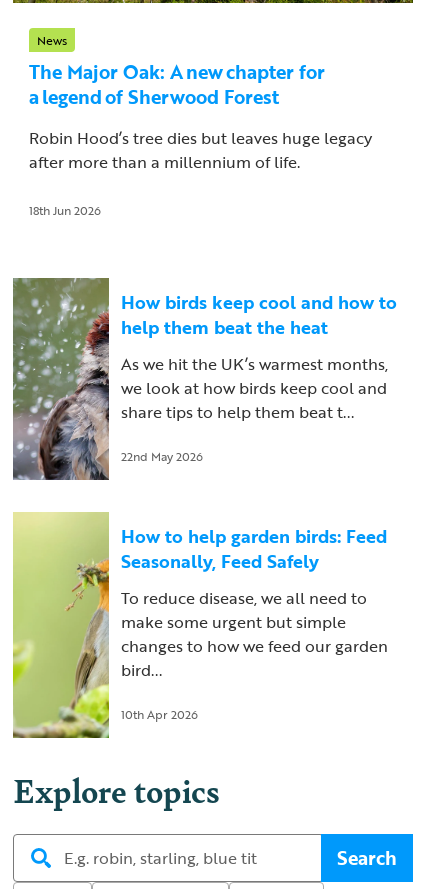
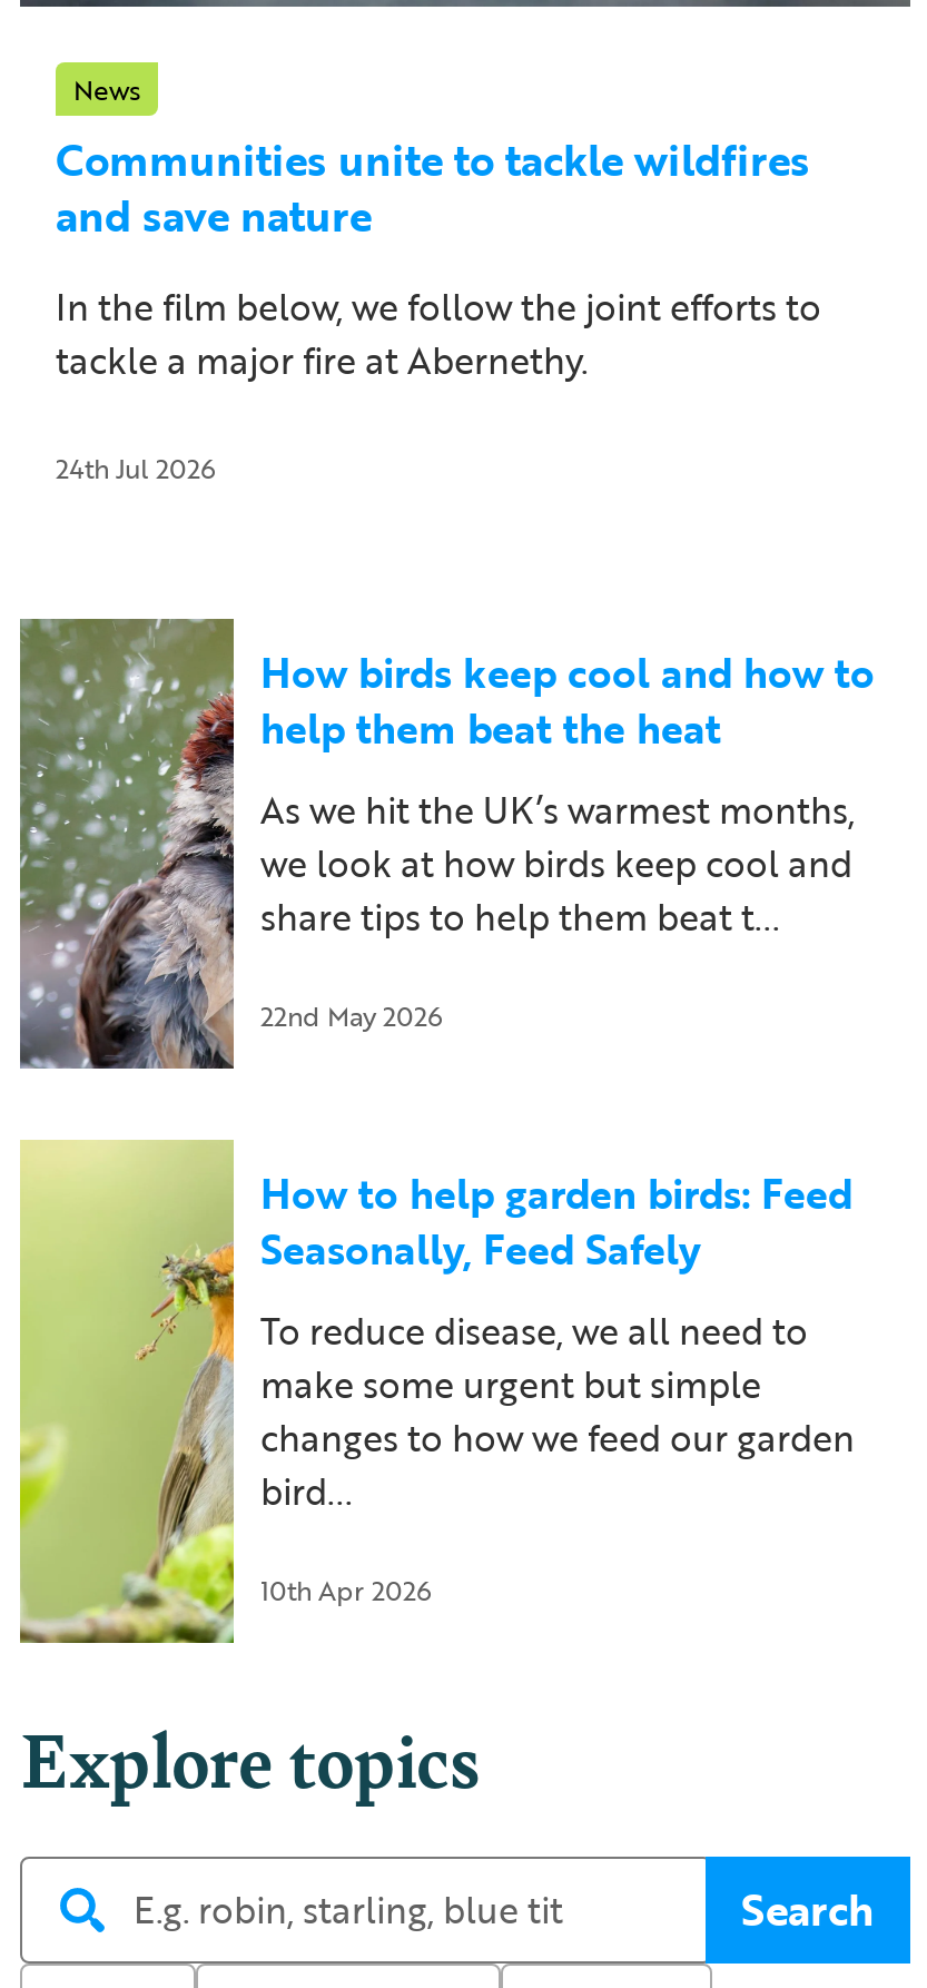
- The Major Oak: A new chapter for
- a legend of Sherwood Forest
+ Communities unite to tackle wildfires
+ and save nature

- Robin Hood’s tree dies but leaves huge legacy
- after more than a millennium of life.
+ In the film below, we follow the joint efforts to
+ tackle a major fire at Abernethy.

- 18th Jun 2026
+ 24th Jul 2026
